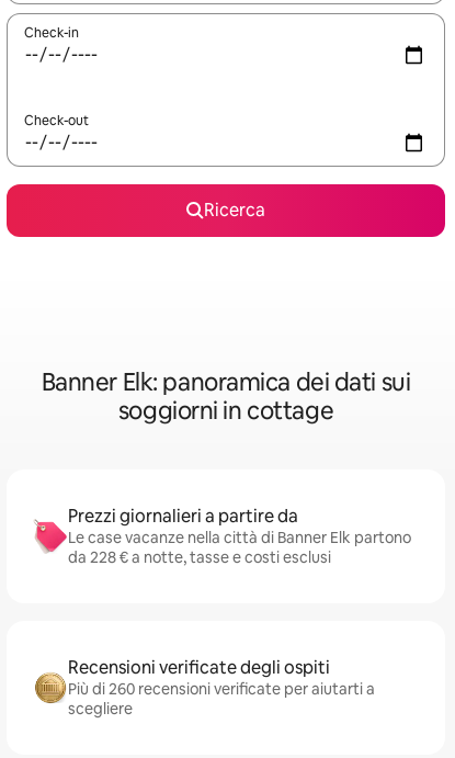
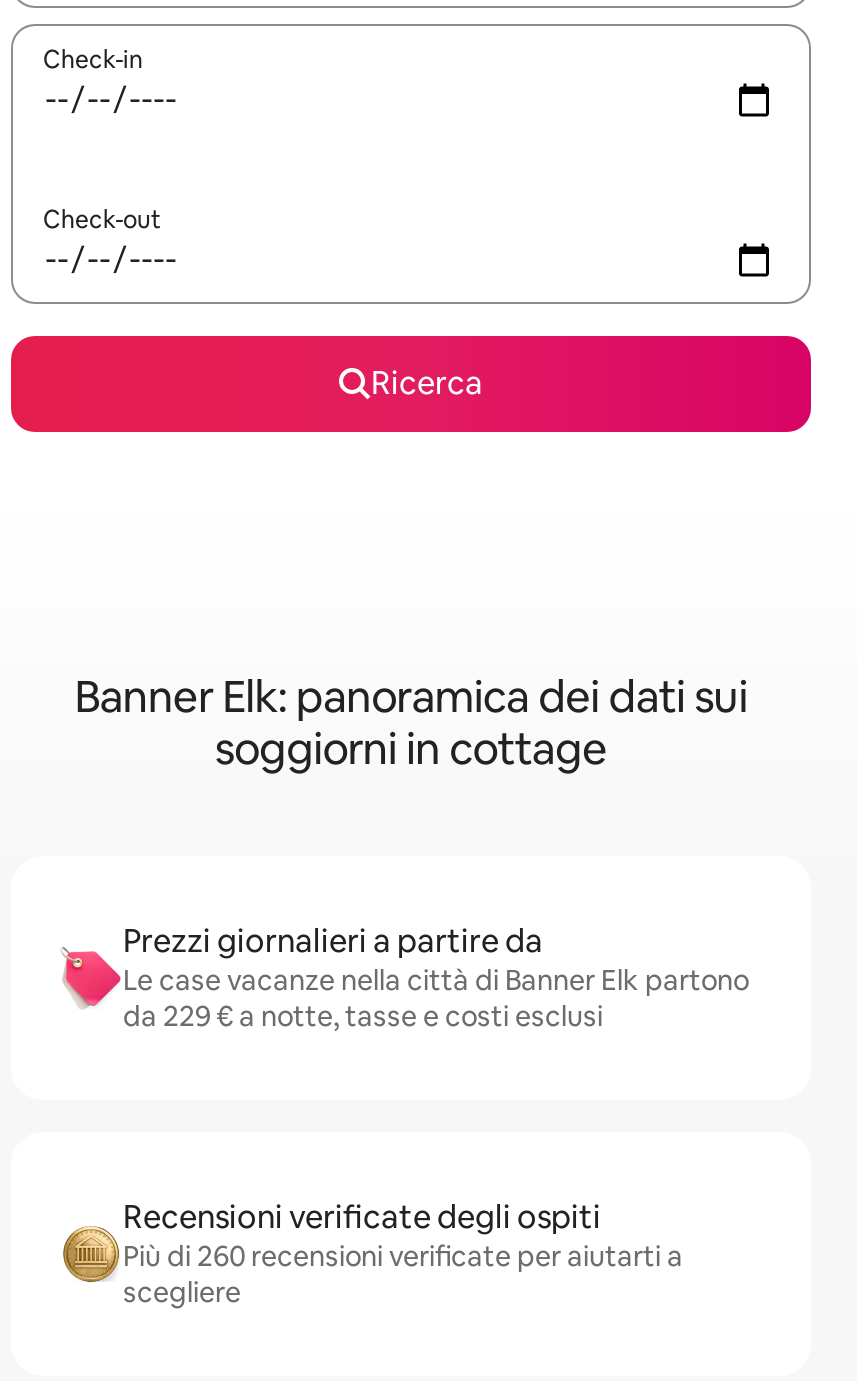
- da 228 € a notte, tasse e costi esclusi
+ da 229 € a notte, tasse e costi esclusi
